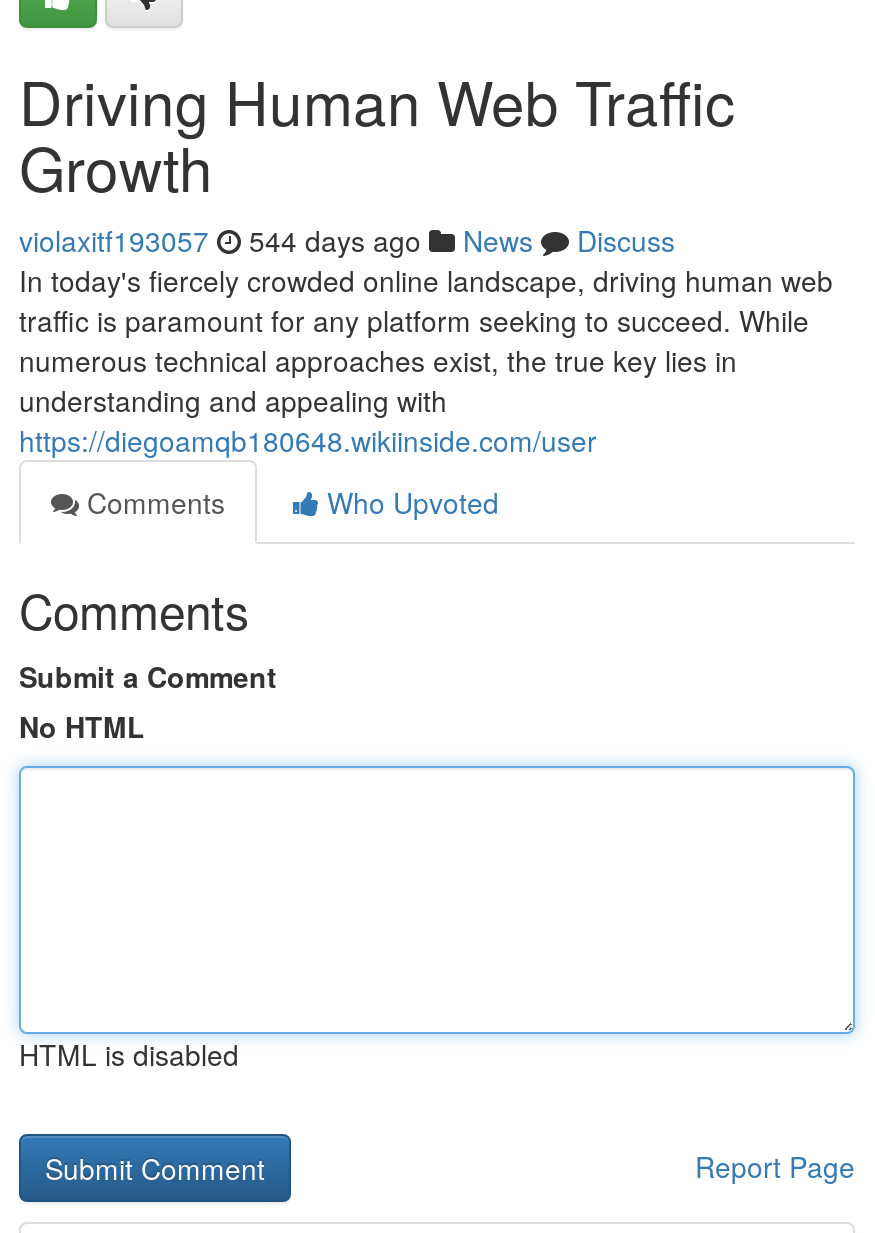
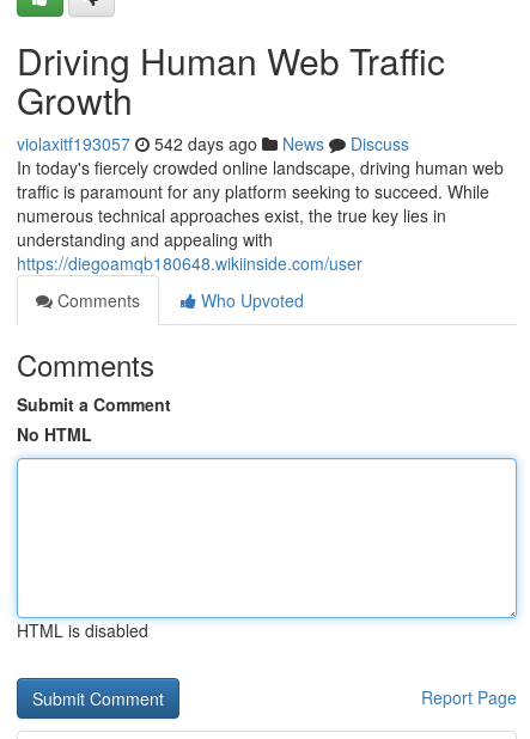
- violaxitf193057 544 days ago News Discuss
+ violaxitf193057 542 days ago News Discuss
